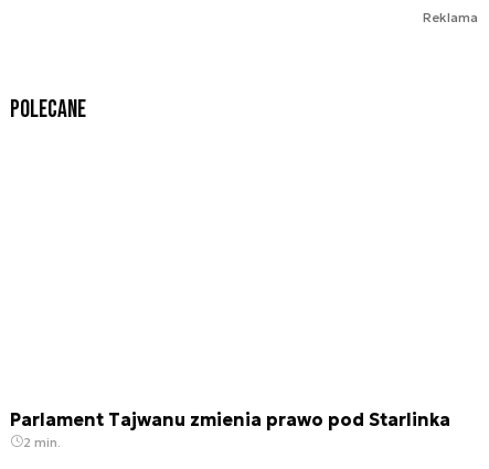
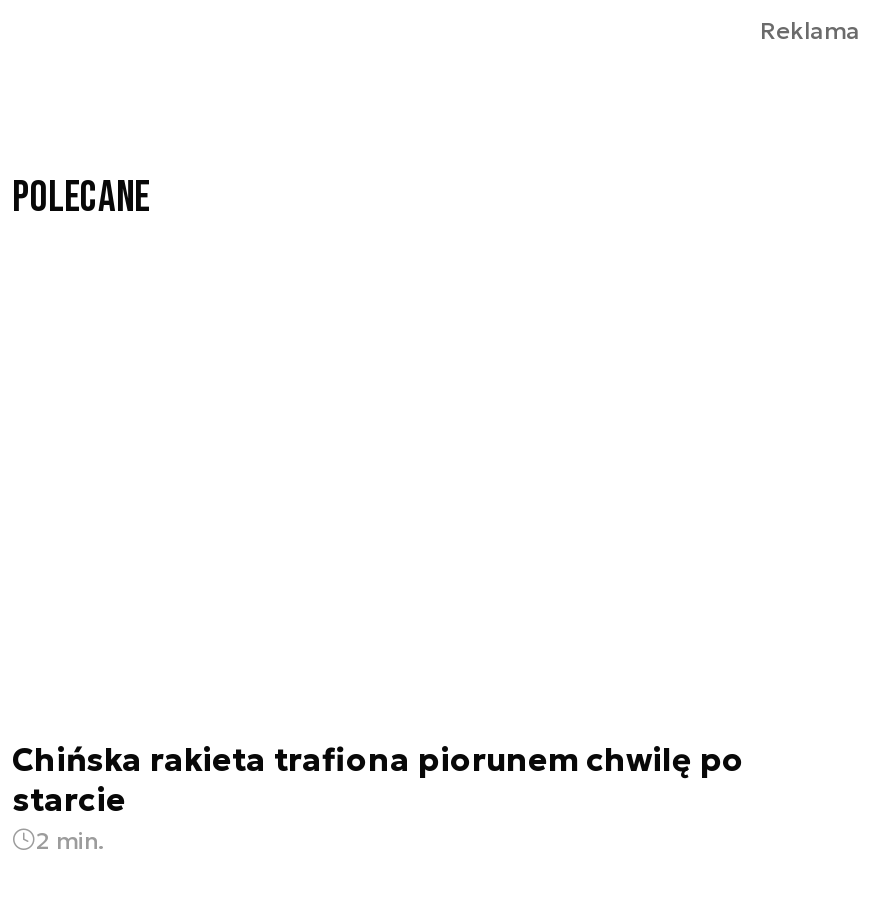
- Parlament Tajwanu zmienia prawo pod Starlinka
+ Chińska rakieta trafiona piorunem chwilę po
+ starcie
